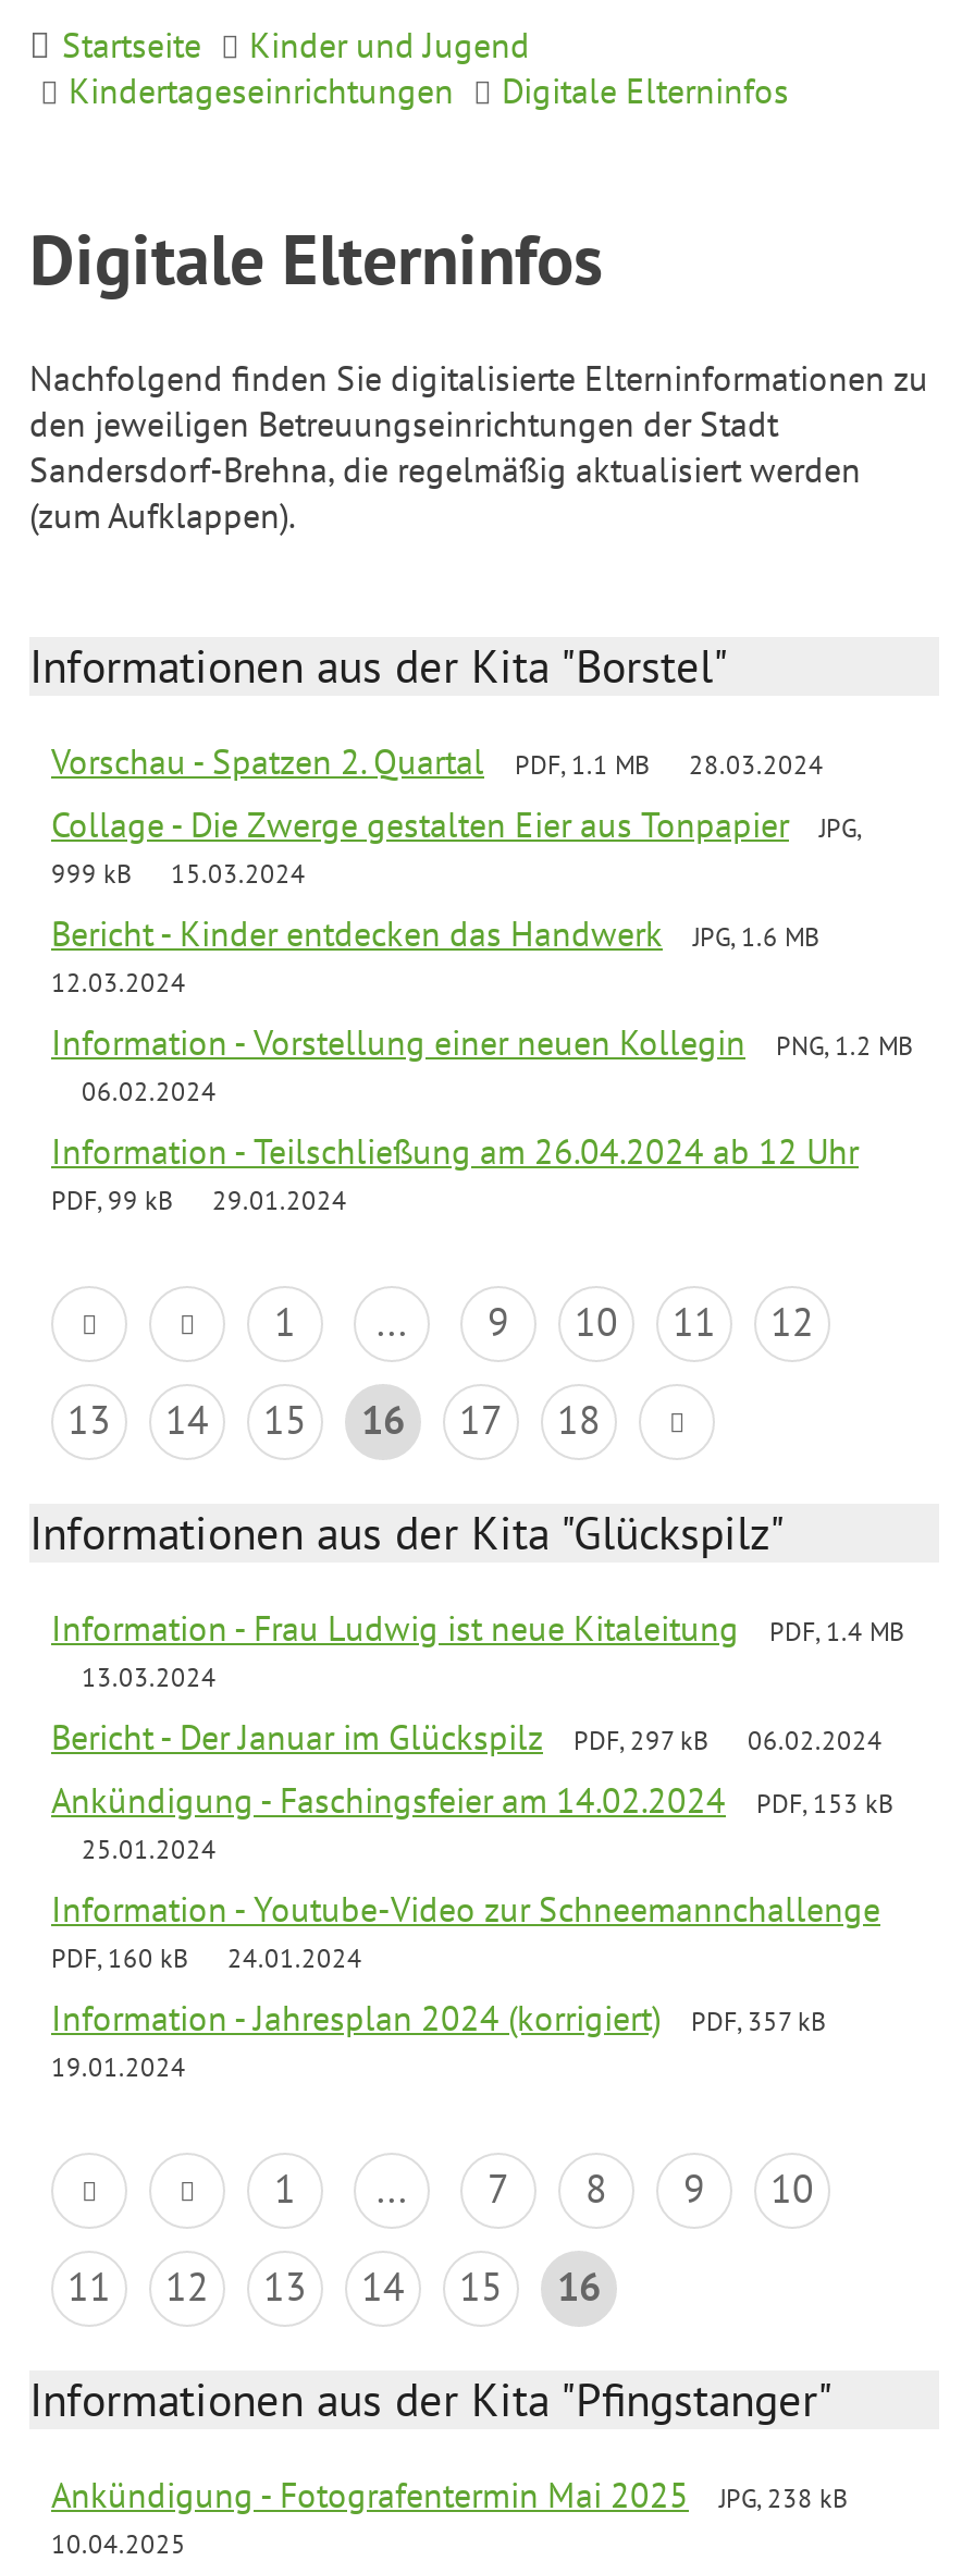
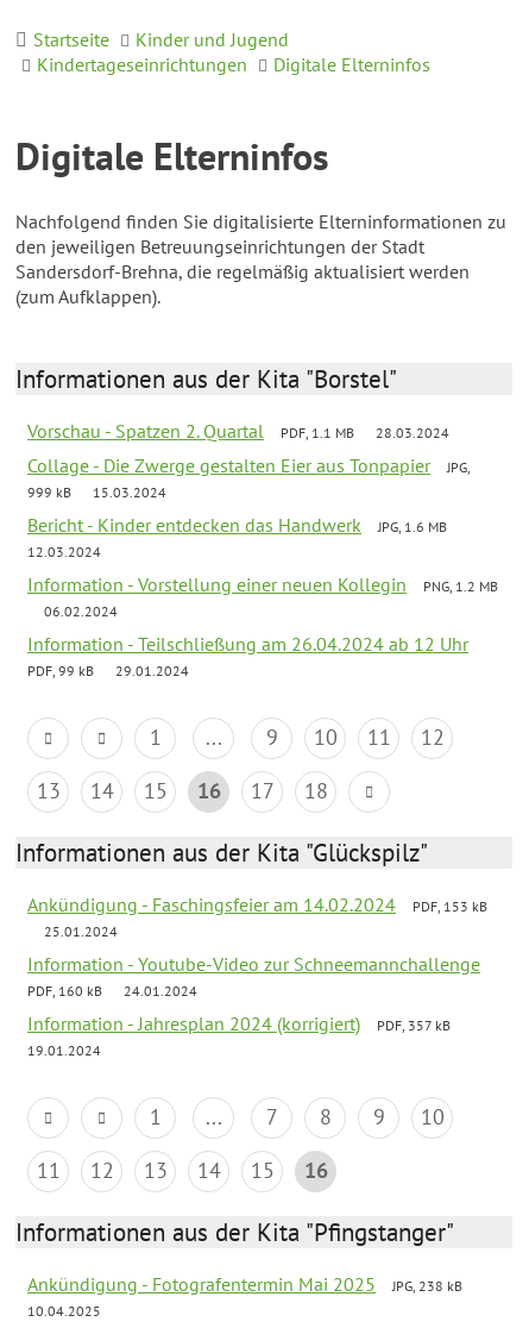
- Information - Frau Ludwig ist neue Kitaleitung
- PDF, 1.4 MB
- 13.03.2024
- Bericht - Der Januar im Glückspilz
- PDF, 297 kB
- 06.02.2024
